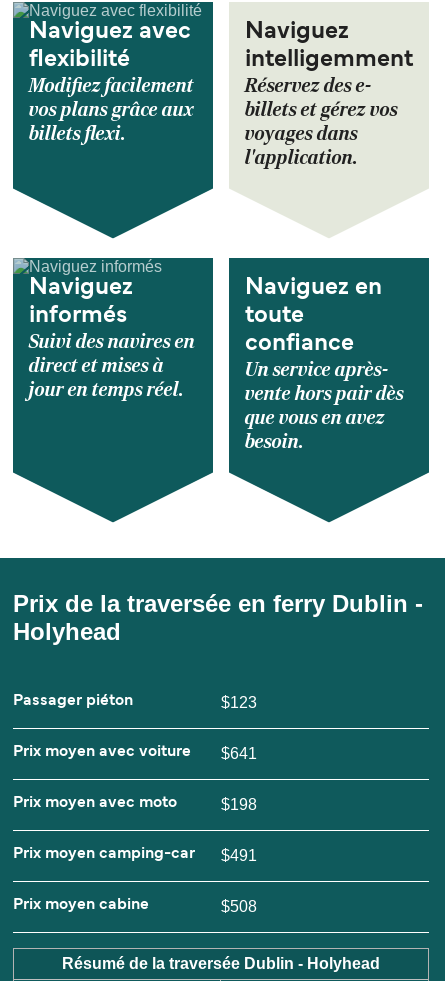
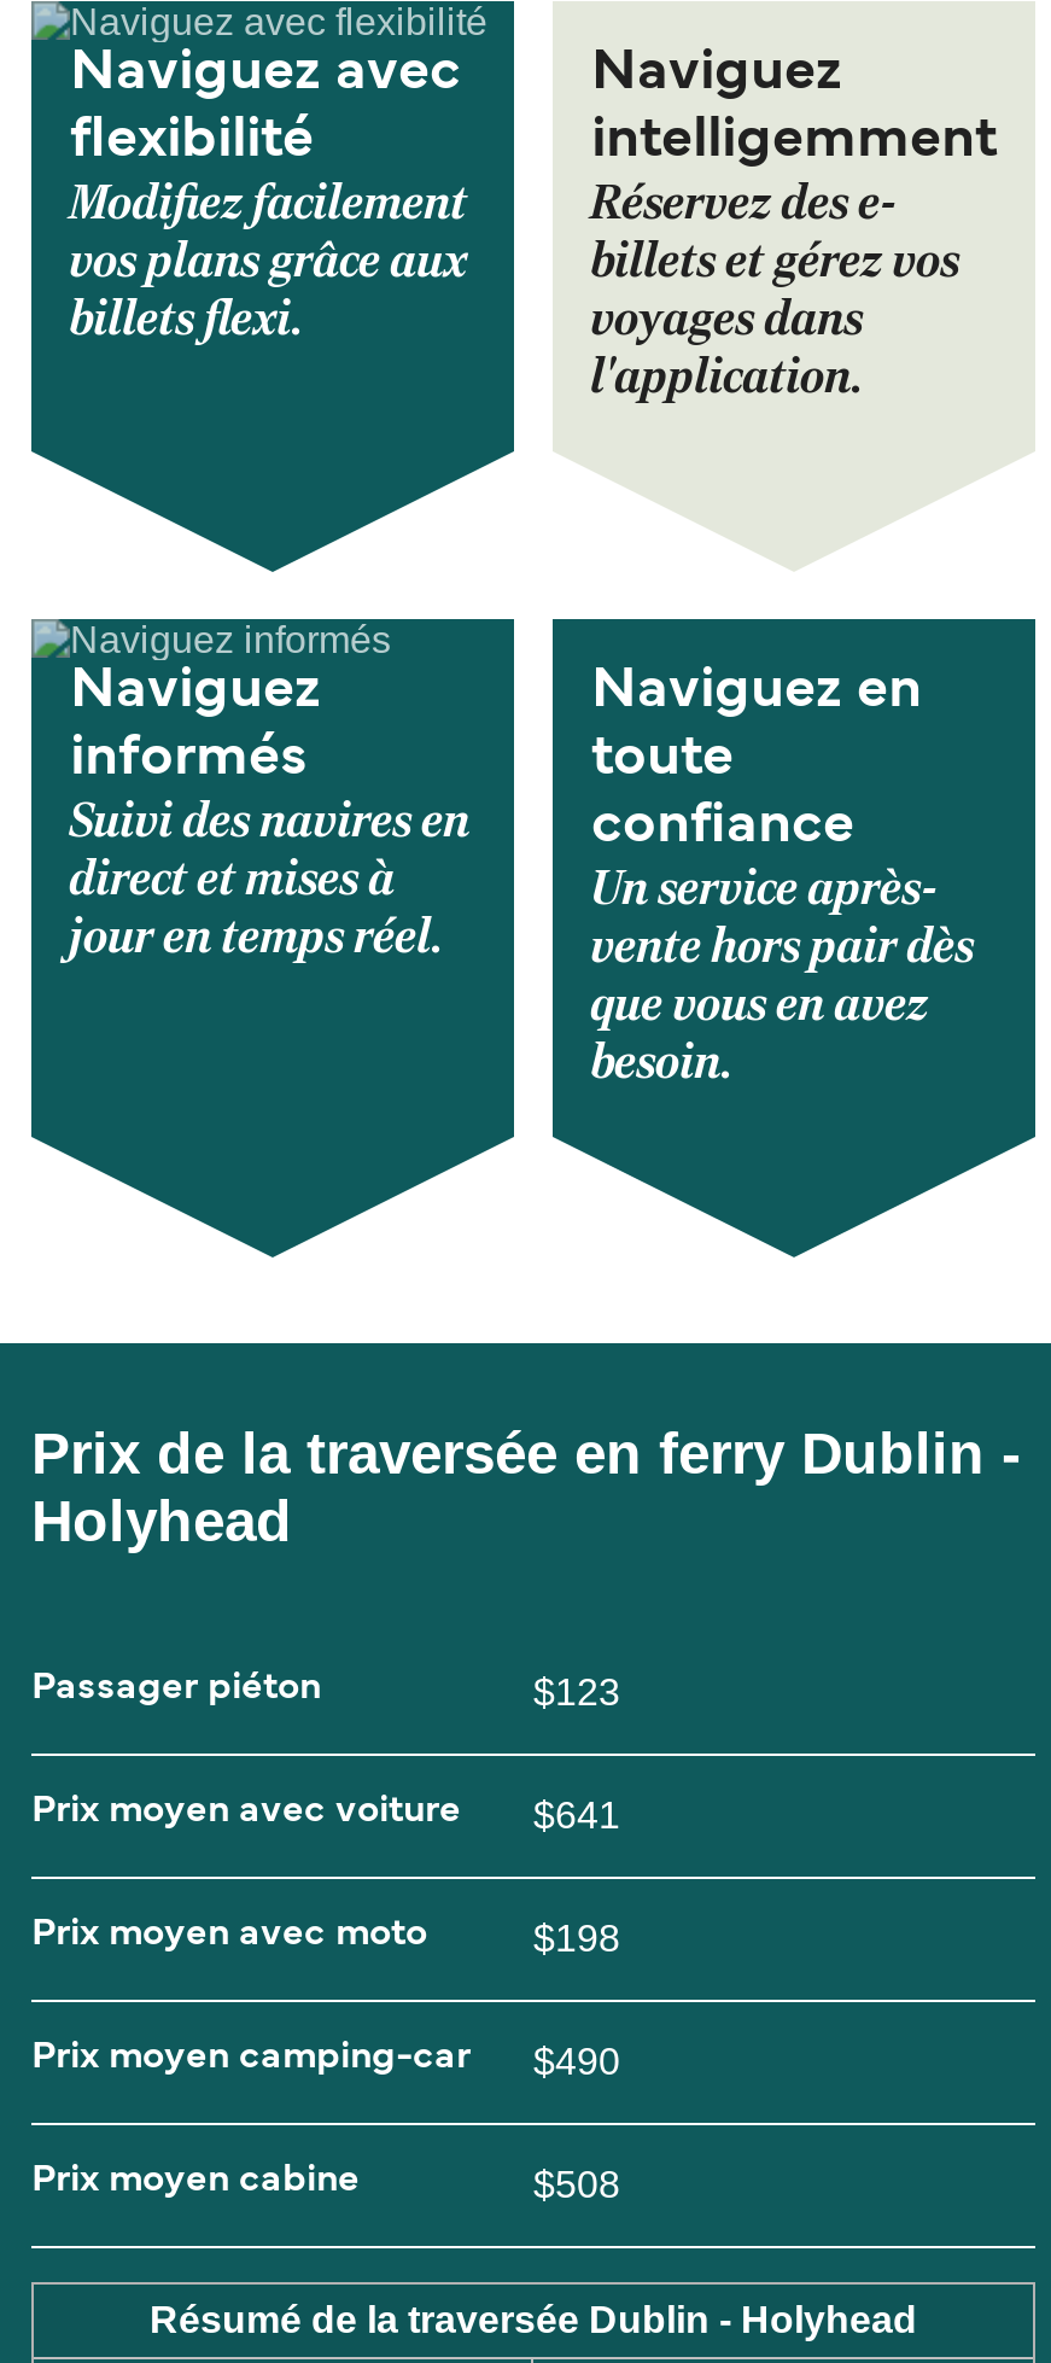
- Prix moyen camping-car $491
+ Prix moyen camping-car $490
